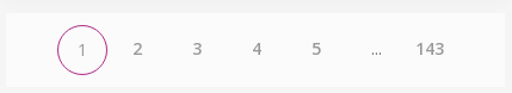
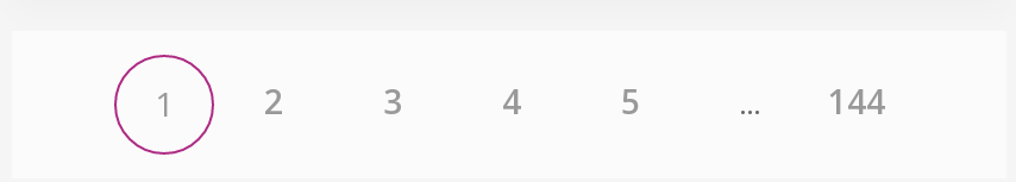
- 143
+ 144
